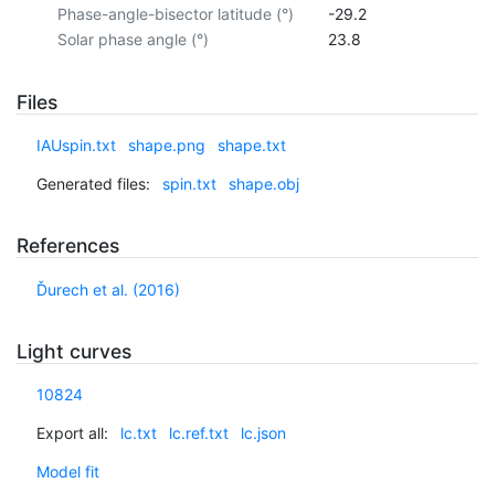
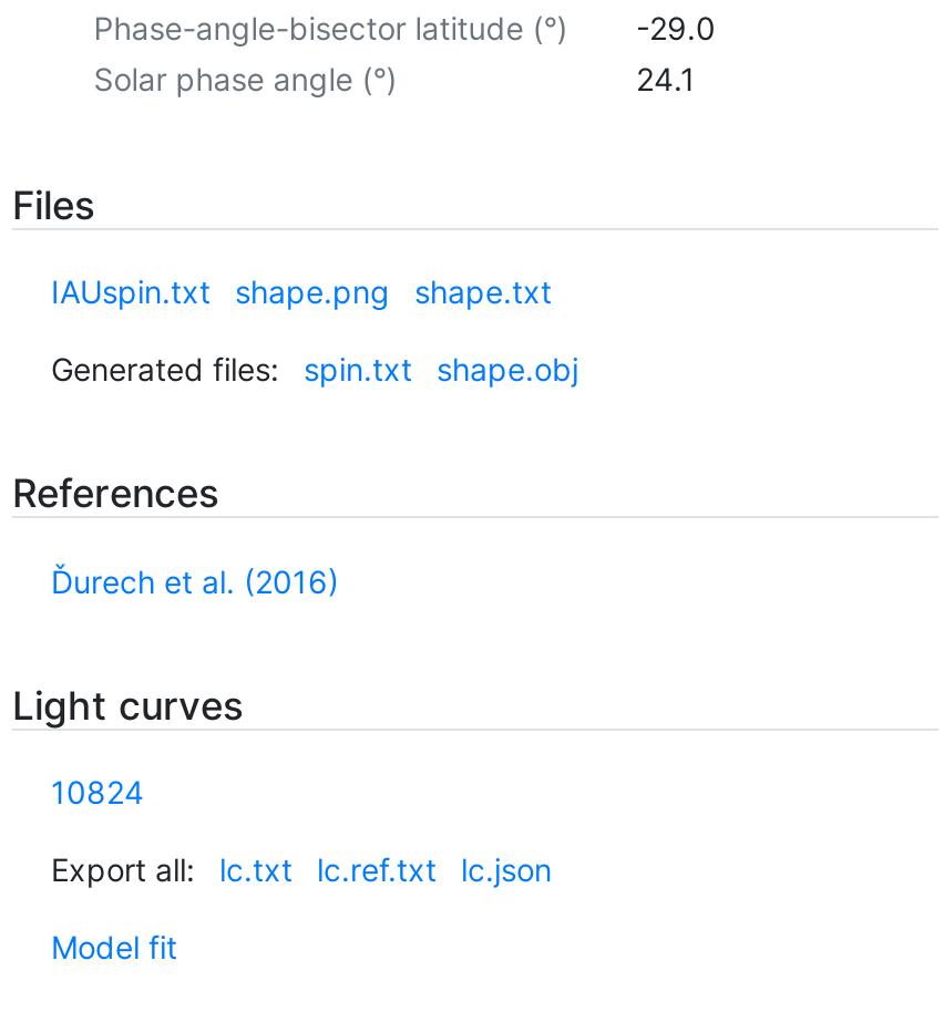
- Phase-angle-bisector latitude (°) -29.2
+ Phase-angle-bisector latitude (°) -29.0

- 23.8
+ 24.1
